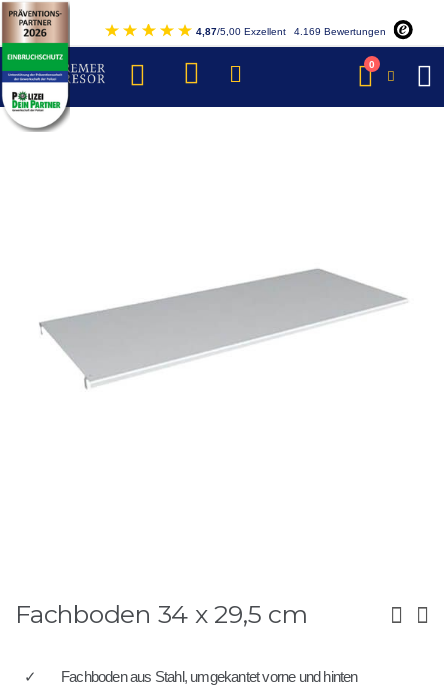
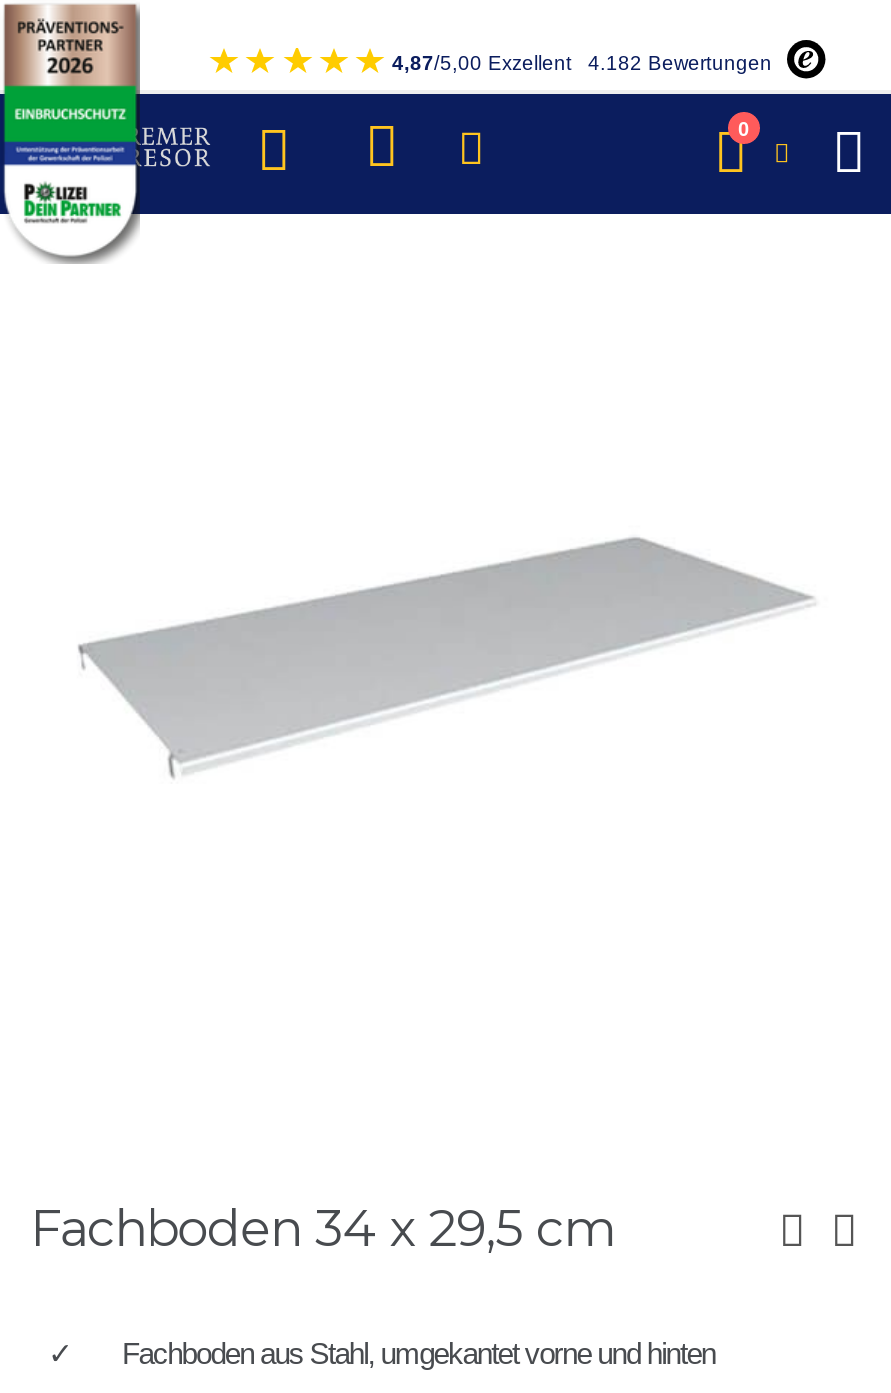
- 4,87/5,00 Exzellent 4.169 Bewertungen
+ 4,87/5,00 Exzellent 4.182 Bewertungen
